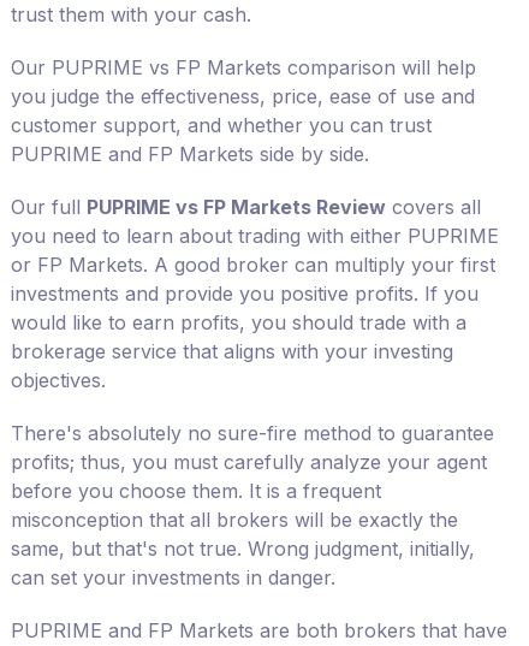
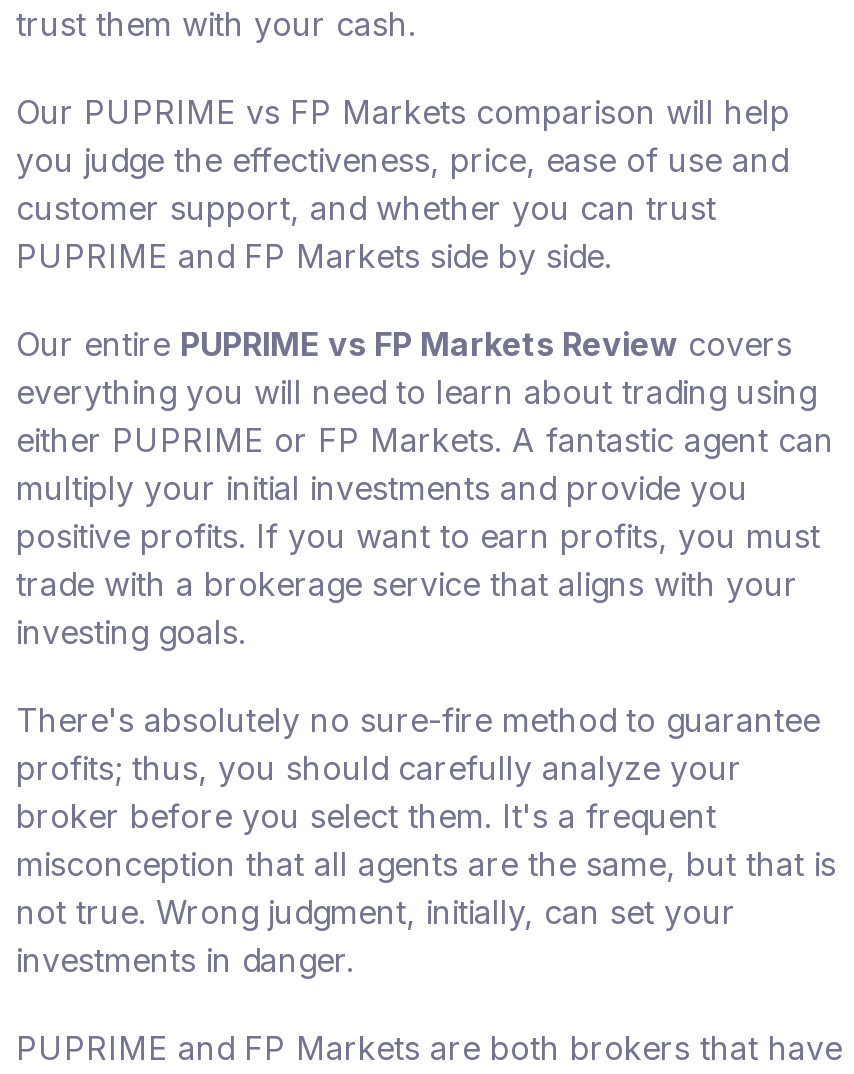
- Our full PUPRIME vs FP Markets Review covers all
- you need to learn about trading with either PUPRIME
- or FP Markets. A good broker can multiply your first
- investments and provide you positive profits. If you
- would like to earn profits, you should trade with a
- brokerage service that aligns with your investing
- objectives.
+ Our entire PUPRIME vs FP Markets Review covers
+ everything you will need to learn about trading using
+ either PUPRIME or FP Markets. A fantastic agent can
+ multiply your initial investments and provide you
+ positive profits. If you want to earn profits, you must
+ trade with a brokerage service that aligns with your
+ investing goals.

- profits; thus, you must carefully analyze your agent
- before you choose them. It is a frequent
- misconception that all brokers will be exactly the
- same, but that's not true. Wrong judgment, initially,
- can set your investments in danger.
+ profits; thus, you should carefully analyze your
+ broker before you select them. It's a frequent
+ misconception that all agents are the same, but that is
+ not true. Wrong judgment, initially, can set your
+ investments in danger.
